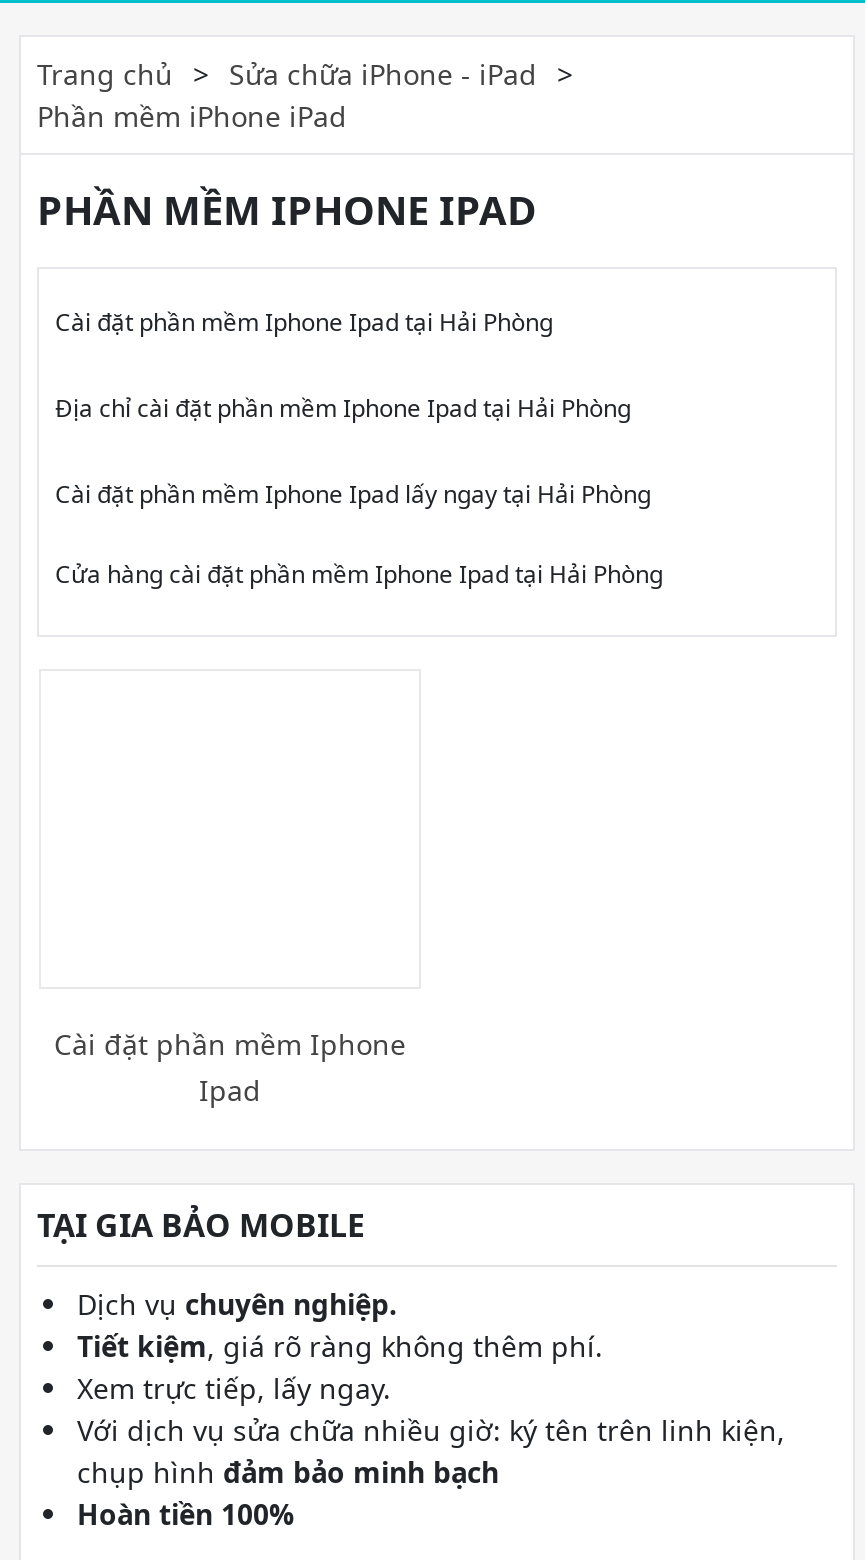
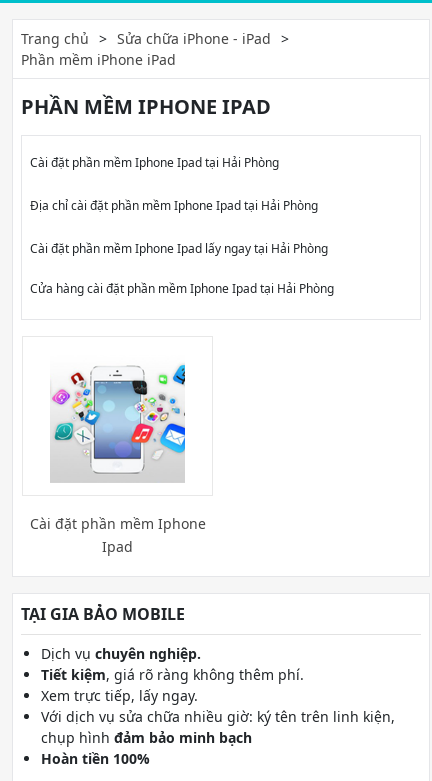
+ [image]
